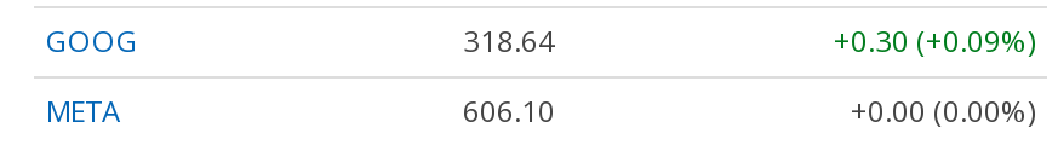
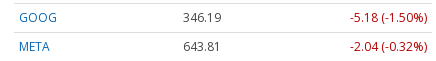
- 318.64
+ 346.19

- +0.30 (+0.09%)
+ -5.18 (-1.50%)

- 606.10
+ 643.81

- +0.00 (0.00%)
+ -2.04 (-0.32%)
